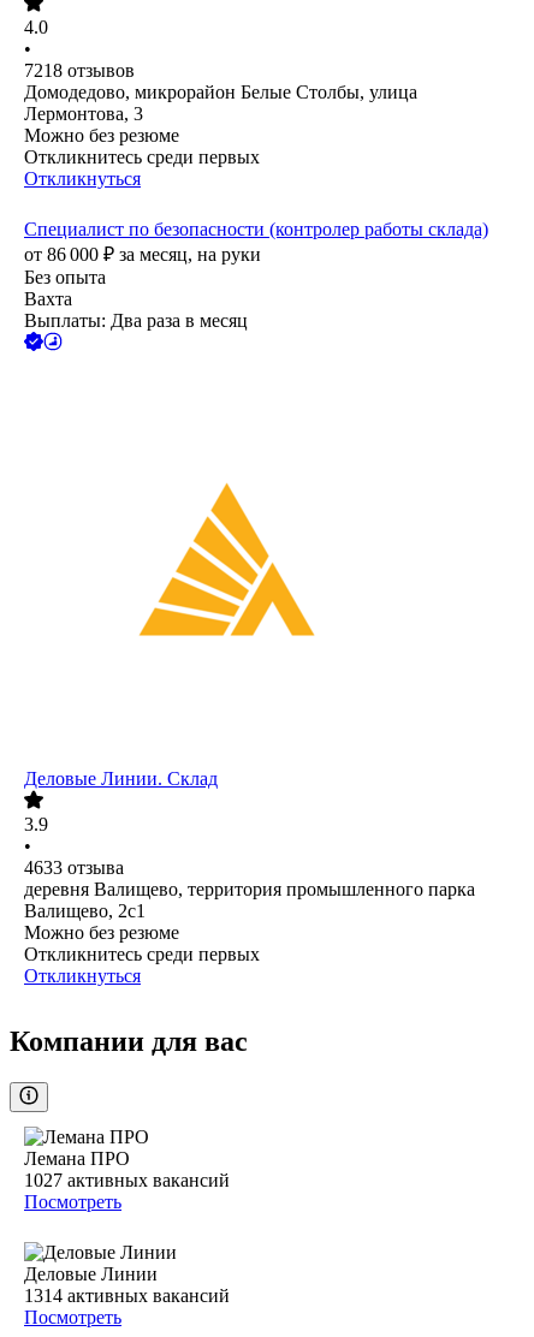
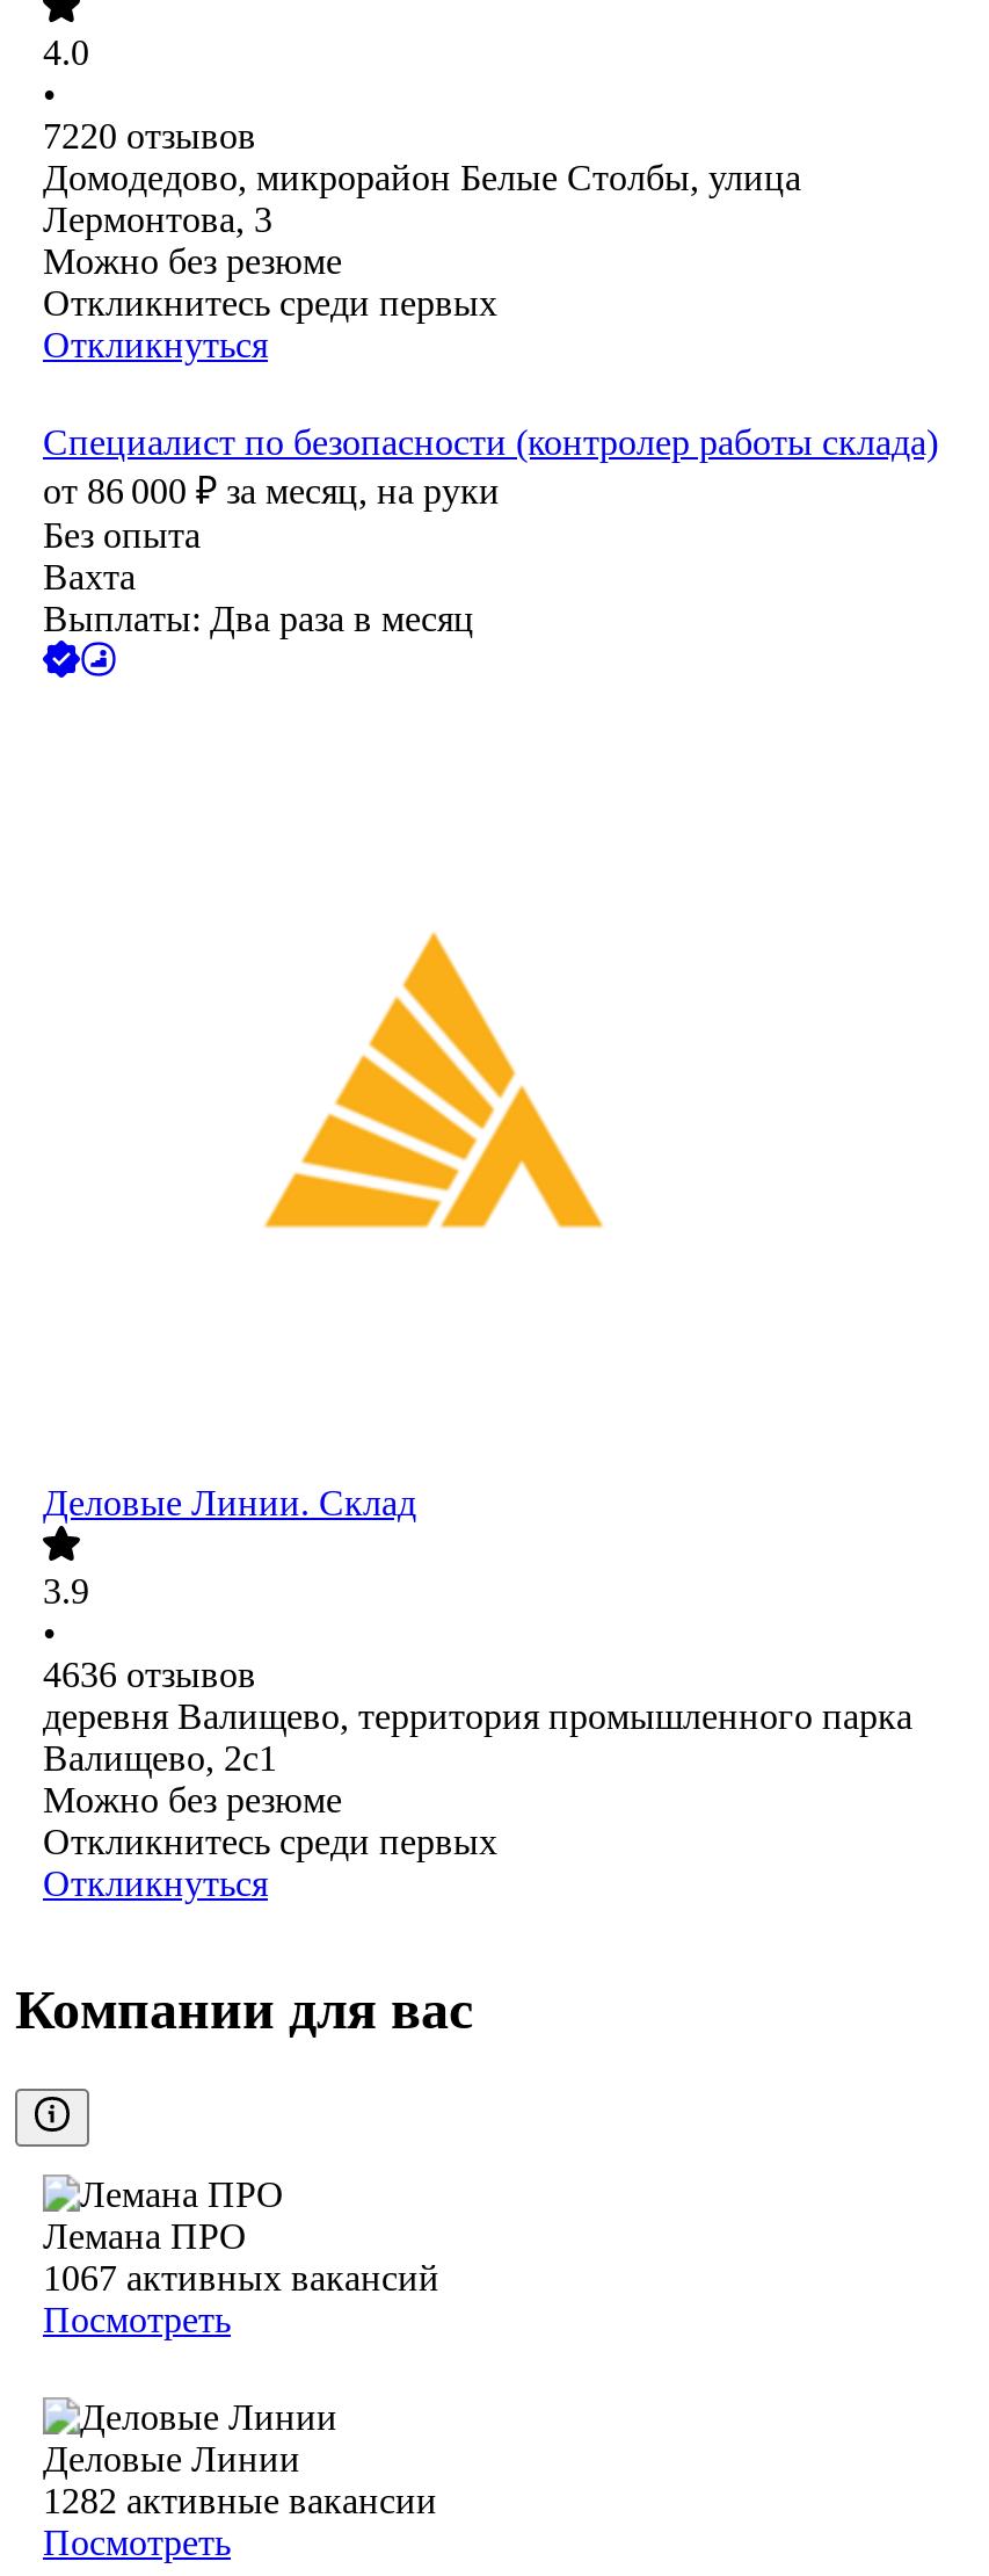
- 7218 отзывов
+ 7220 отзывов

- 4633 отзыва
+ 4636 отзывов

- 1027 активных вакансий
+ 1067 активных вакансий

- 1314 активных вакансий
+ 1282 активные вакансии
